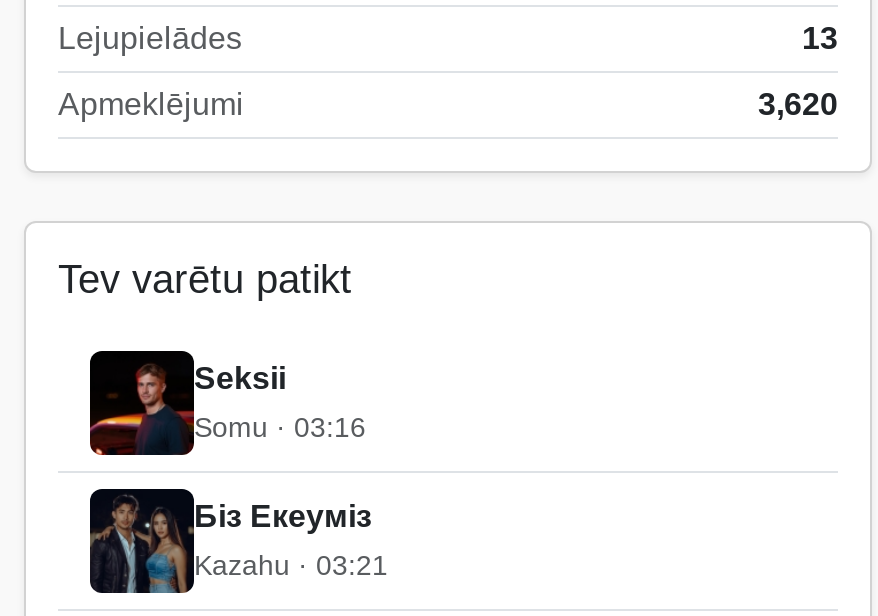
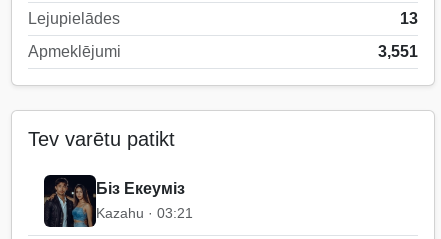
- 3,620
+ 3,551

- [image]
- Seksii
- Somu · 03:16
